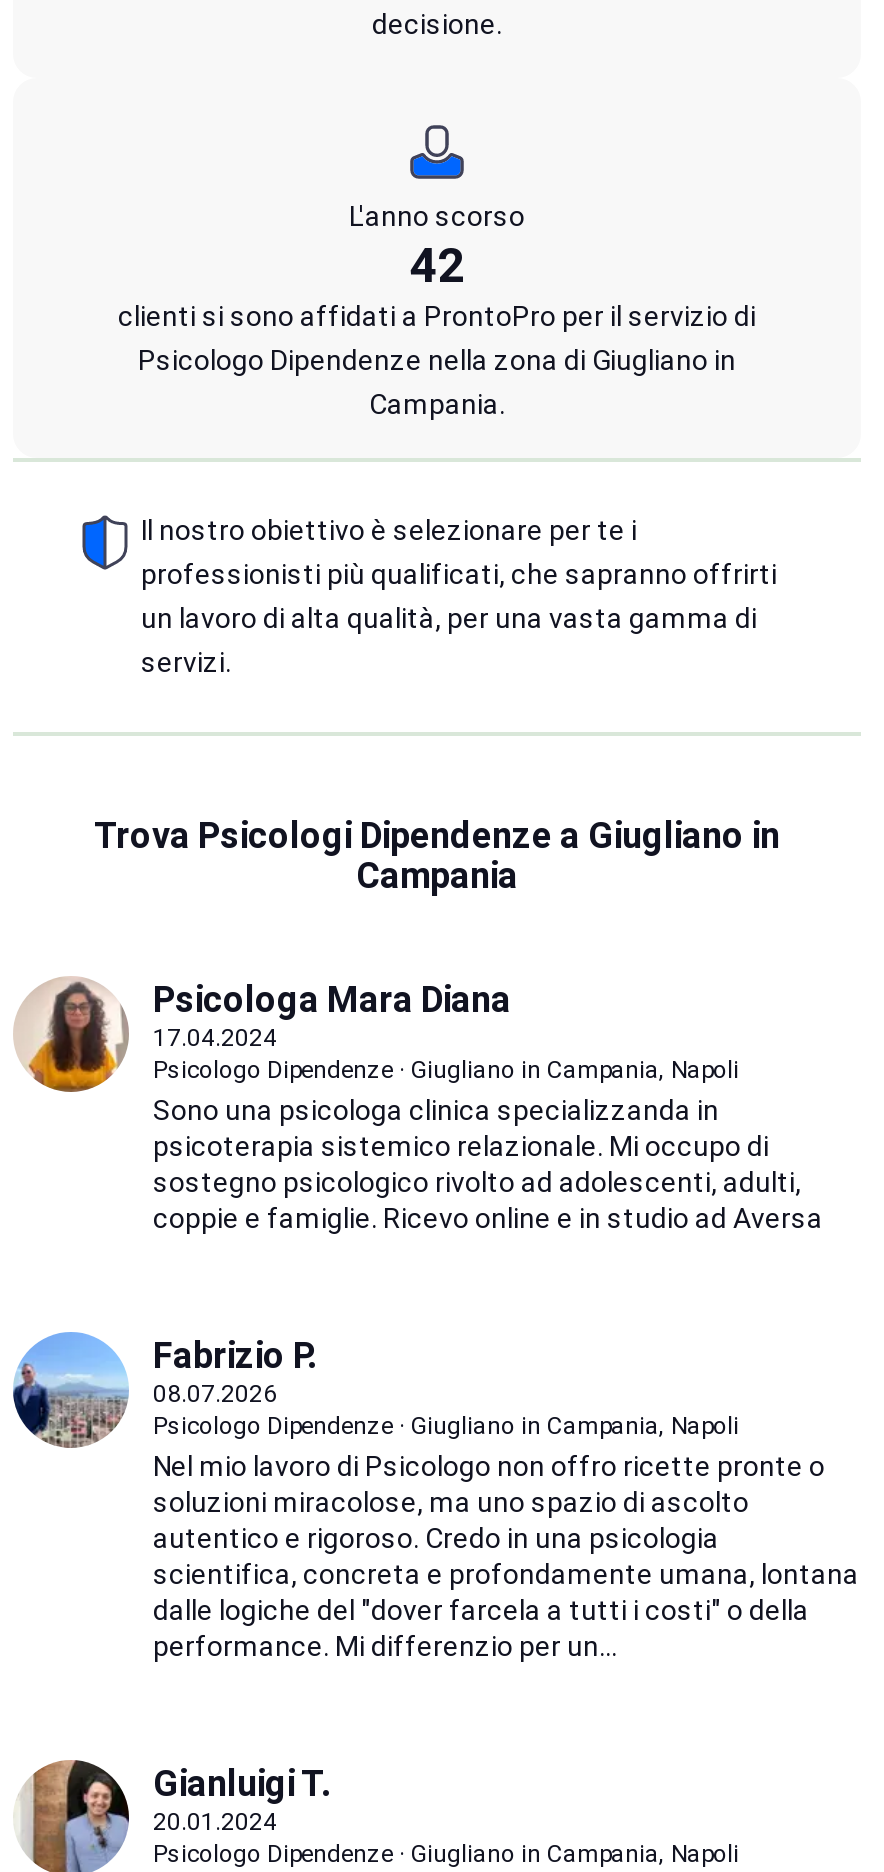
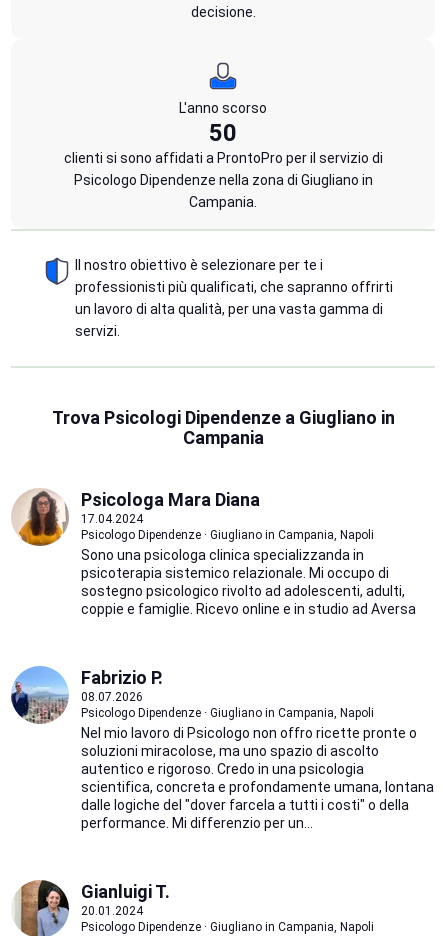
- 42
+ 50
